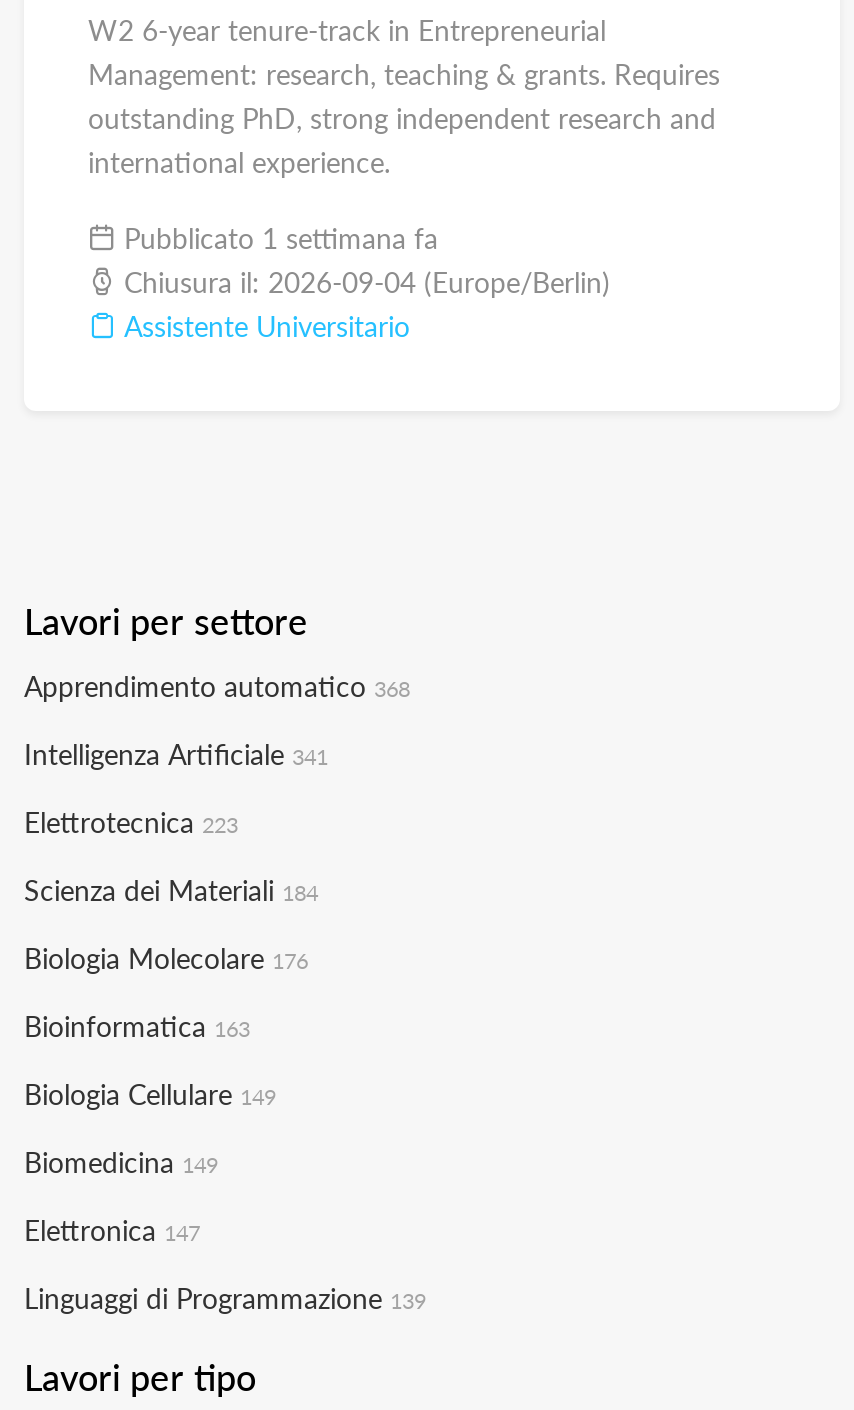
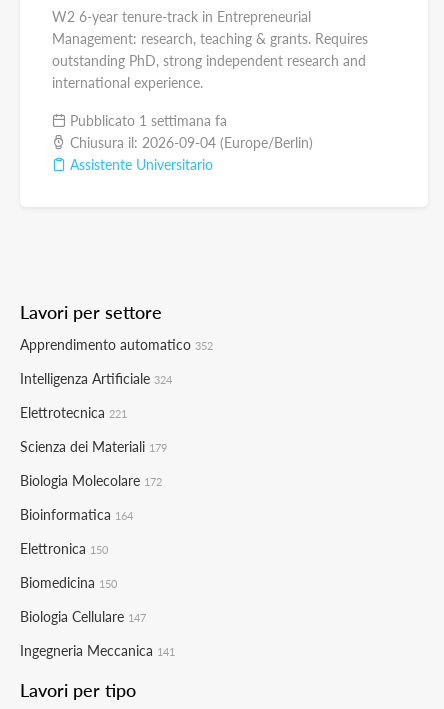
- Apprendimento automatico 368
+ Apprendimento automatico 352

- Intelligenza Artificiale 341
+ Intelligenza Artificiale 324

- Elettrotecnica 223
+ Elettrotecnica 221

- Scienza dei Materiali 184
+ Scienza dei Materiali 179

- Biologia Molecolare 176
+ Biologia Molecolare 172

- Bioinformatica 163
+ Bioinformatica 164

- Biologia Cellulare 149
+ Elettronica 150

- Biomedicina 149
+ Biomedicina 150

- Elettronica 147
+ Biologia Cellulare 147

- Linguaggi di Programmazione 139
+ Ingegneria Meccanica 141
